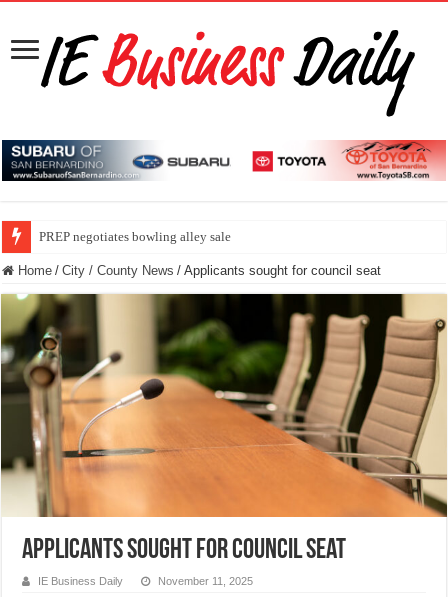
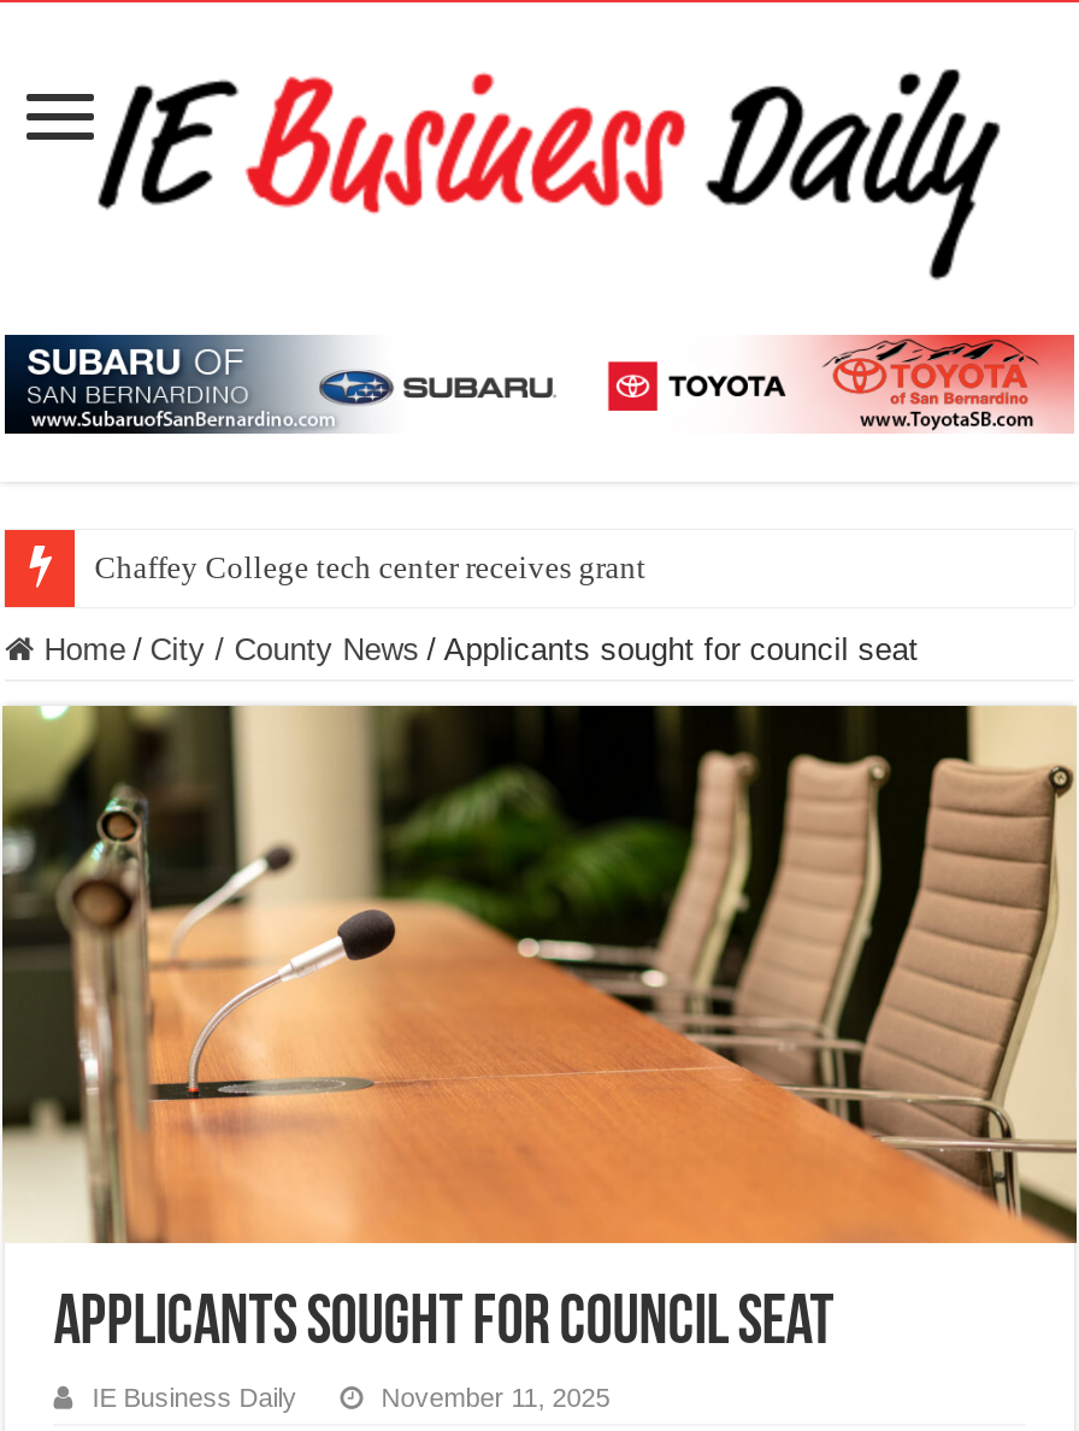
- PREP negotiates bowling alley sale
+ Chaffey College tech center receives grant
